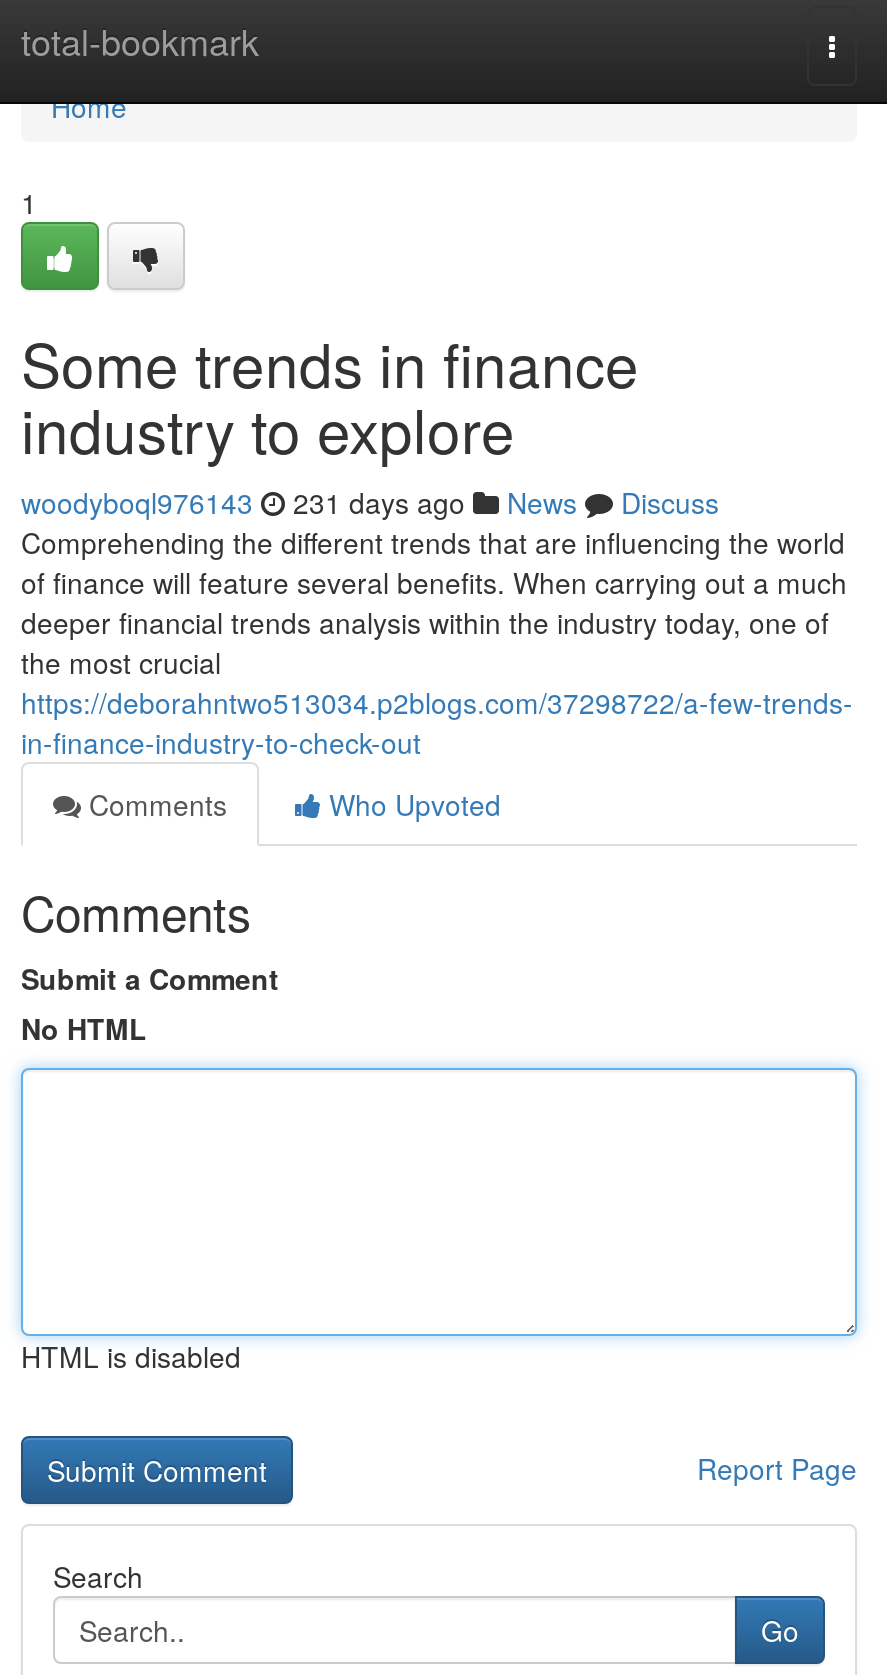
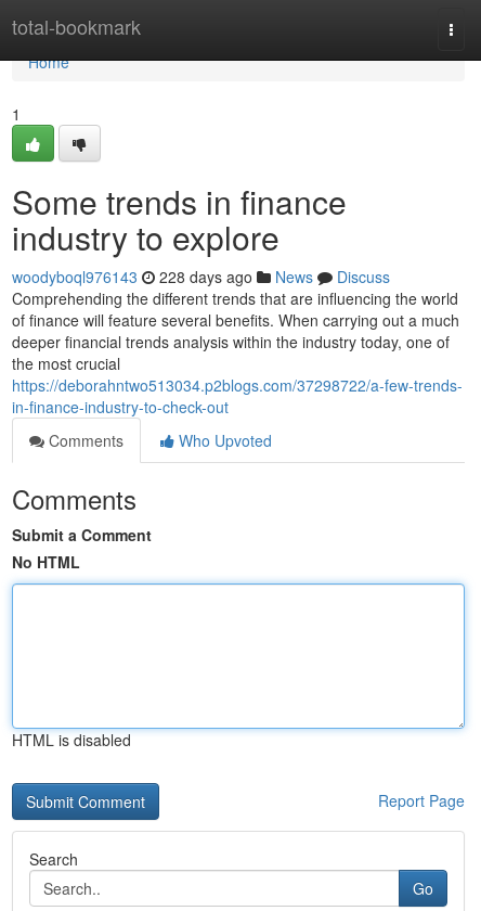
- woodyboql976143 231 days ago News Discuss
+ woodyboql976143 228 days ago News Discuss
